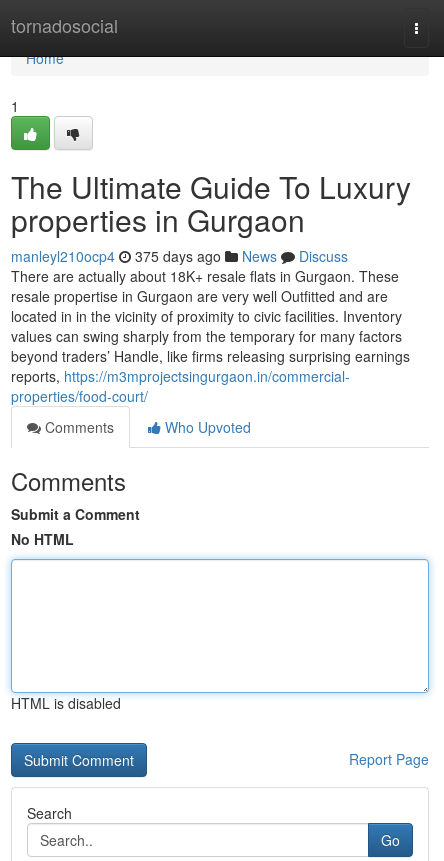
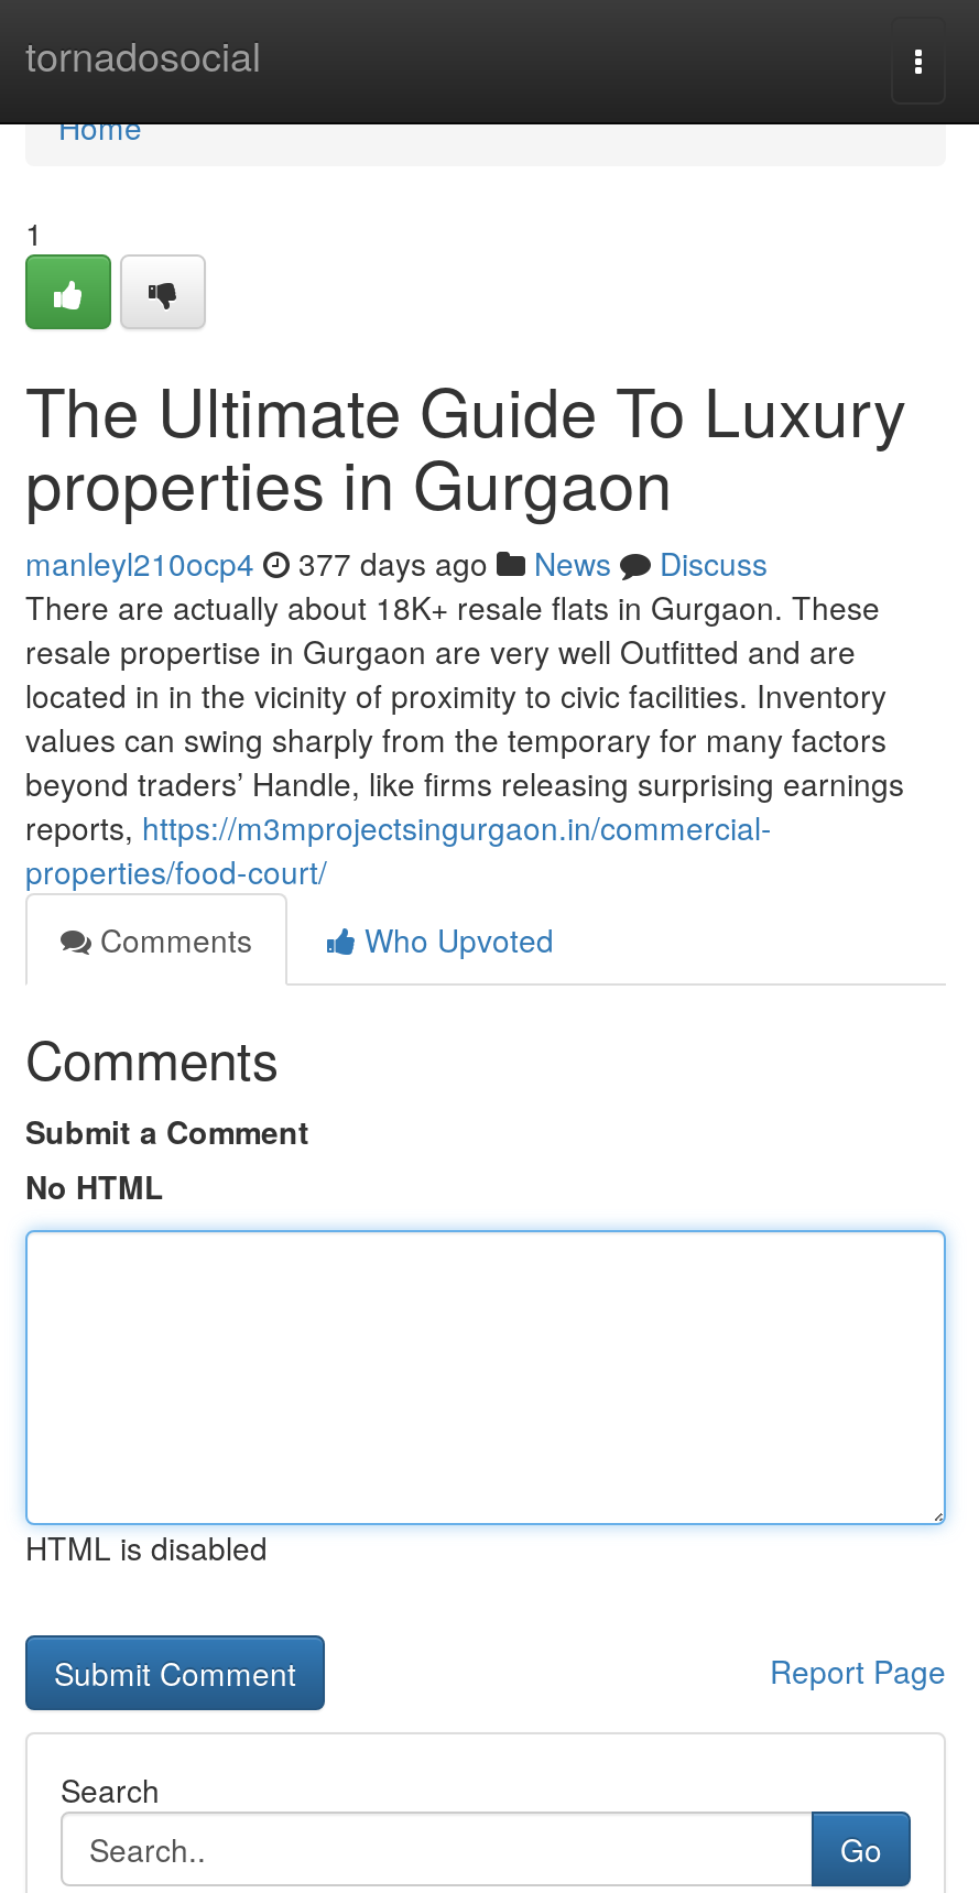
- manleyl210ocp4 375 days ago News Discuss
+ manleyl210ocp4 377 days ago News Discuss
